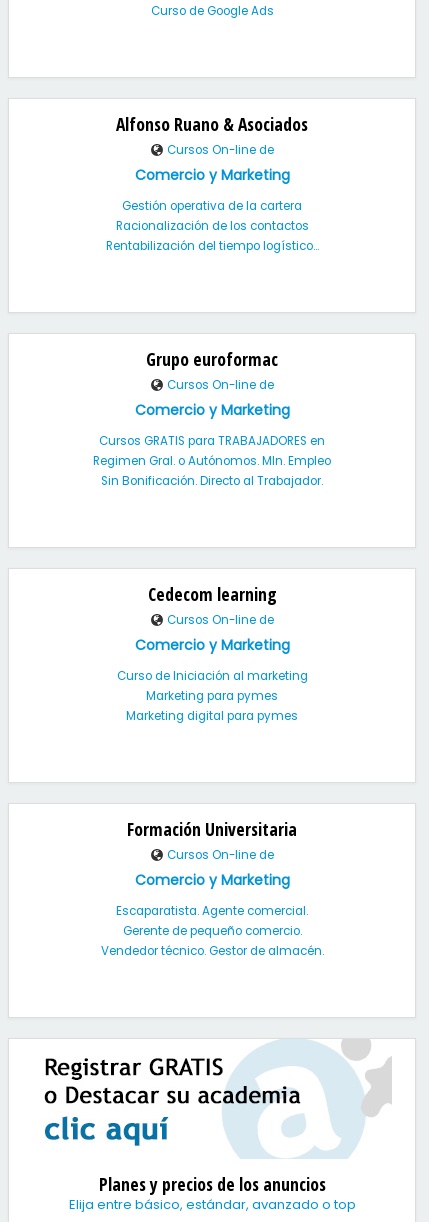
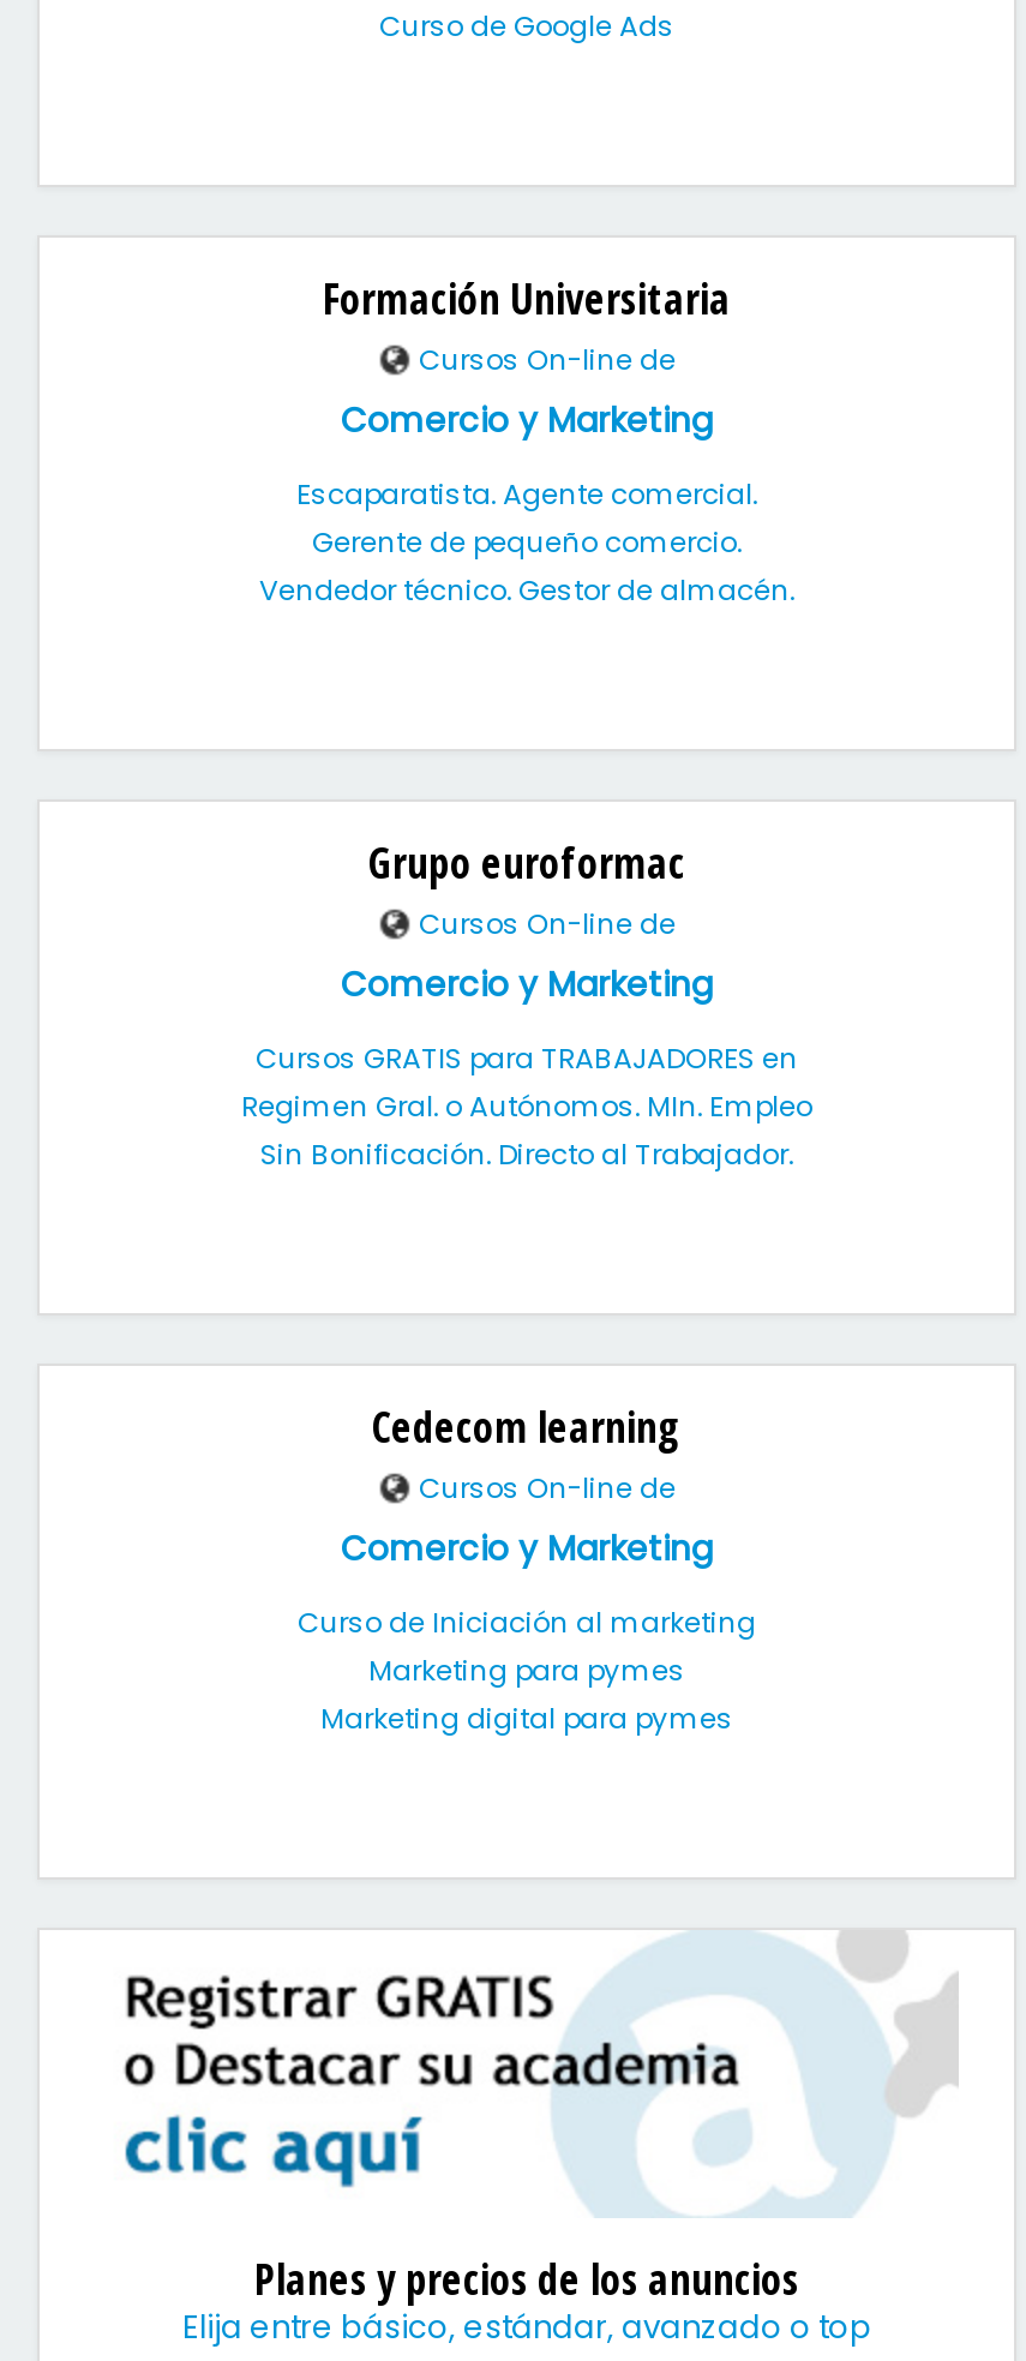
- Alfonso Ruano & Asociados

- Gestión operativa de la cartera
- Racionalización de los contactos
- Rentabilización del tiempo logístico...

moved up: Formación Universitaria

- Cursos On-line de
- Comercio y Marketing

moved up: Escaparatista. Agente comercial. | Gerente de pequeño comercio. | Vendedor técnico. Gestor de almacén.
